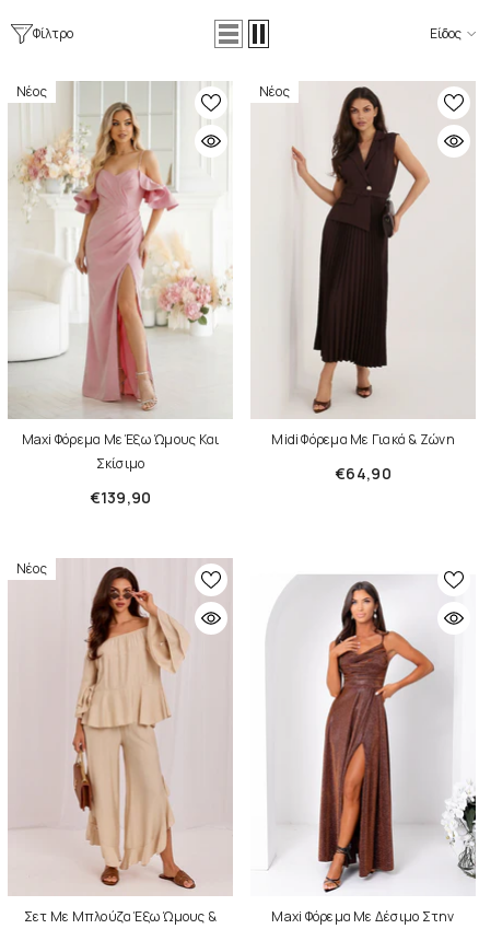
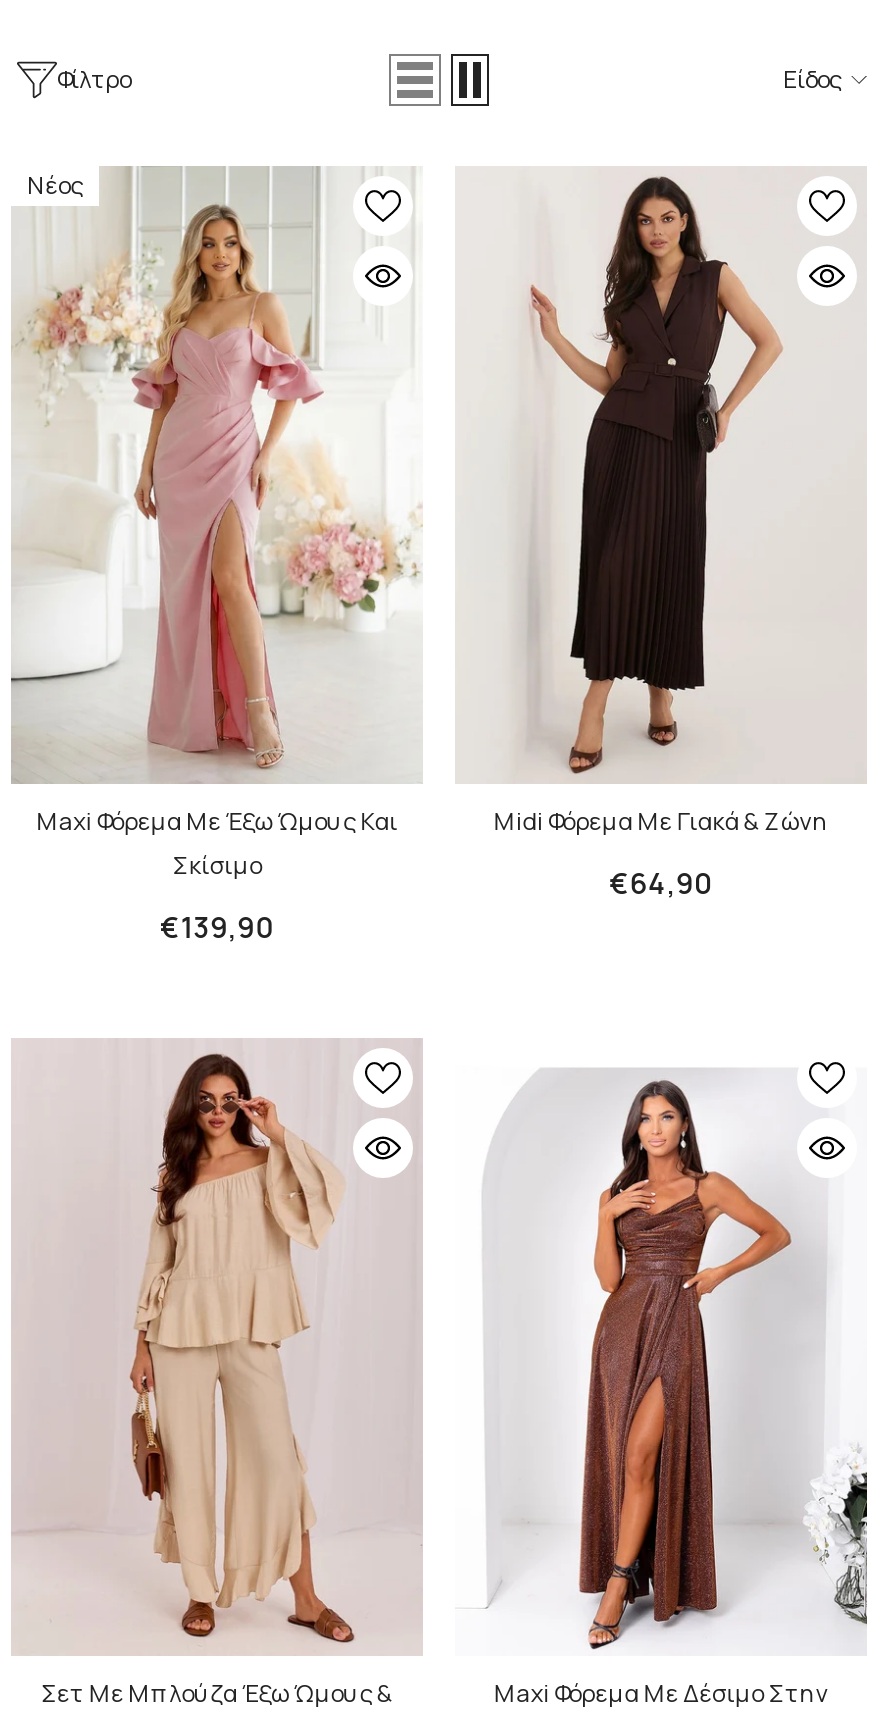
- Νέος

- Νέος
